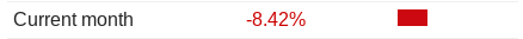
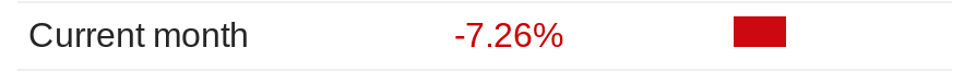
- -8.42%
+ -7.26%
